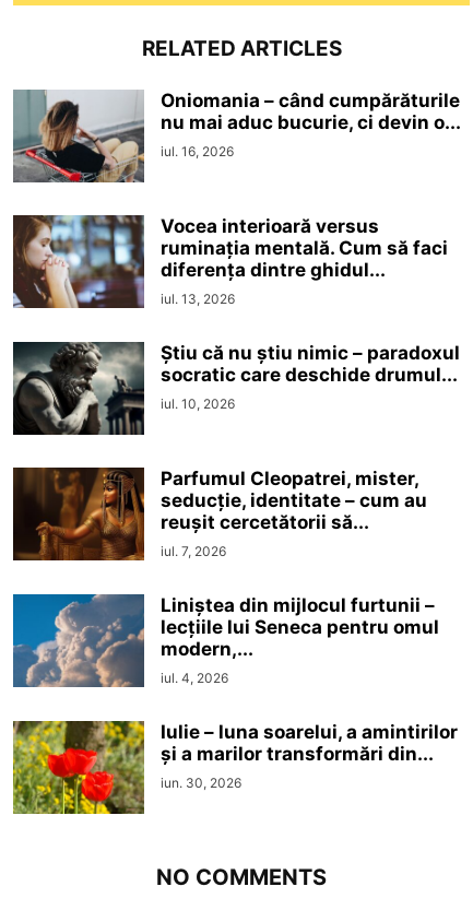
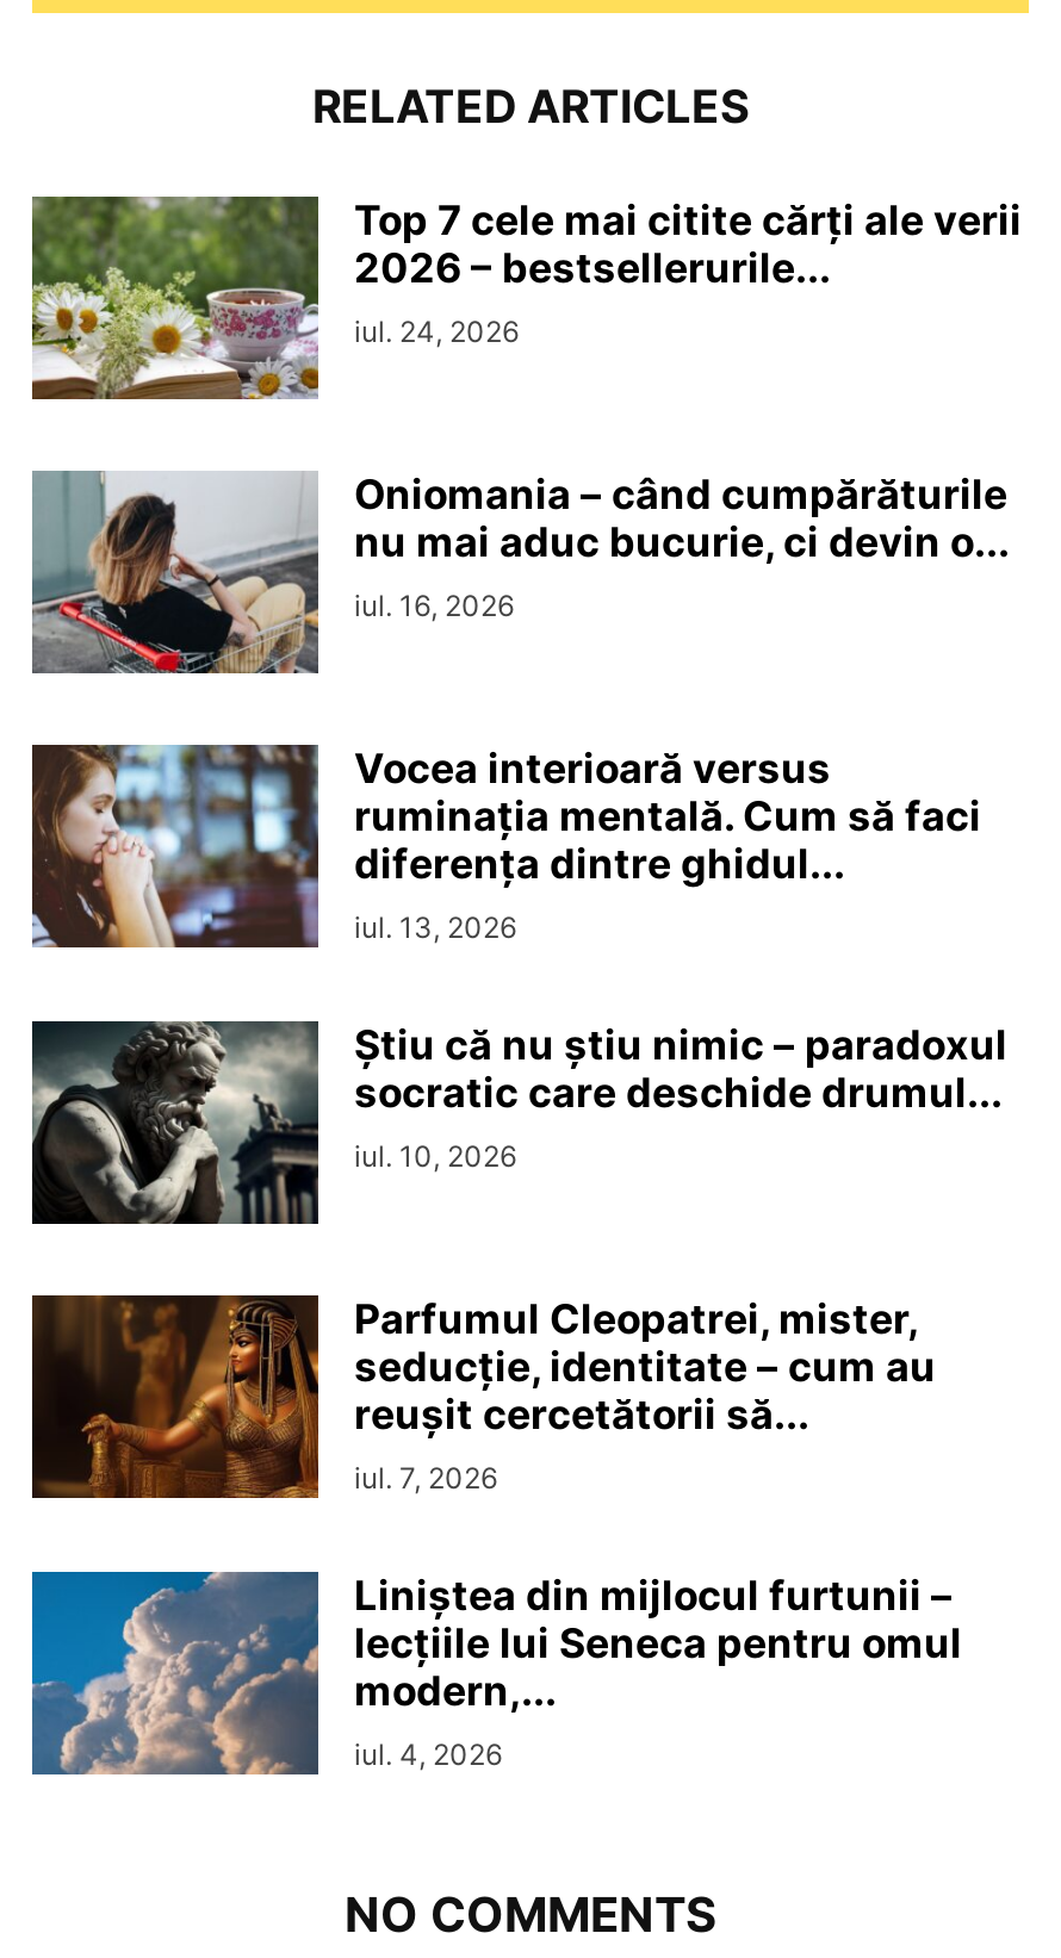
+ [image]
+ Top 7 cele mai citite cărți ale verii
+ 2026 – bestsellerurile...
+ iul. 24, 2026

moved down: [image] | Oniomania – când cumpărăturile | nu mai aduc bucurie, ci devin o... | ... | modern,... | iul. 4, 2026

- [image]
- Iulie – luna soarelui, a amintirilor
- și a marilor transformări din...
- iun. 30, 2026
